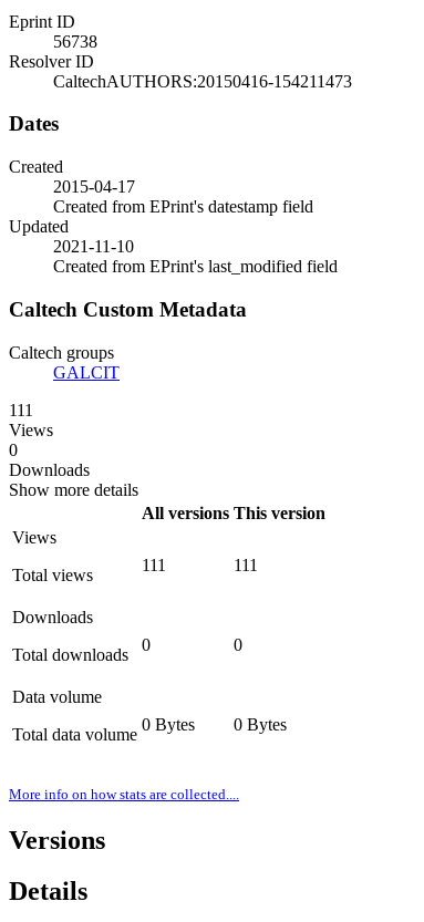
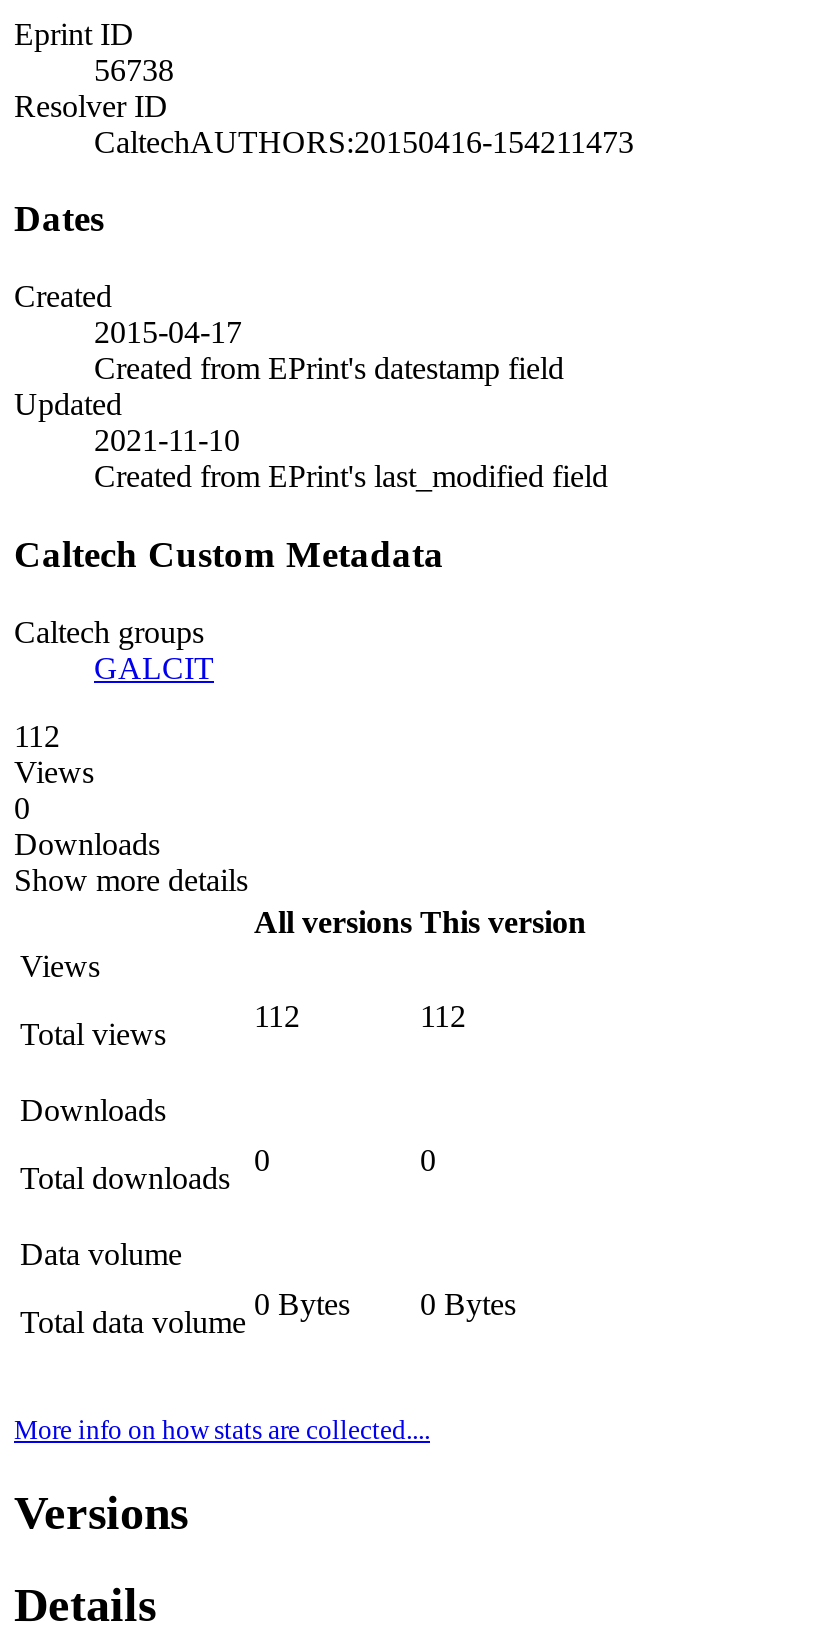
- 111
+ 112

- 111
+ 112

- 111
+ 112
